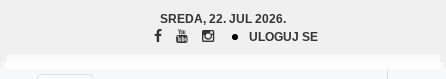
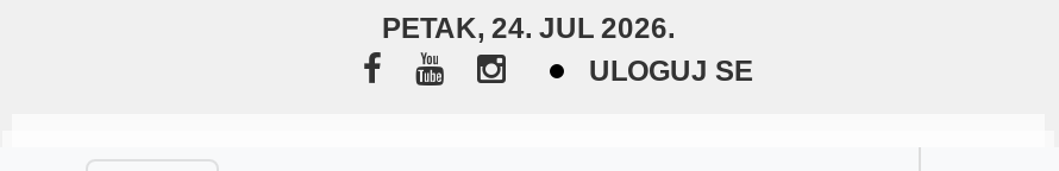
- SREDA, 22. JUL 2026.
+ PETAK, 24. JUL 2026.
